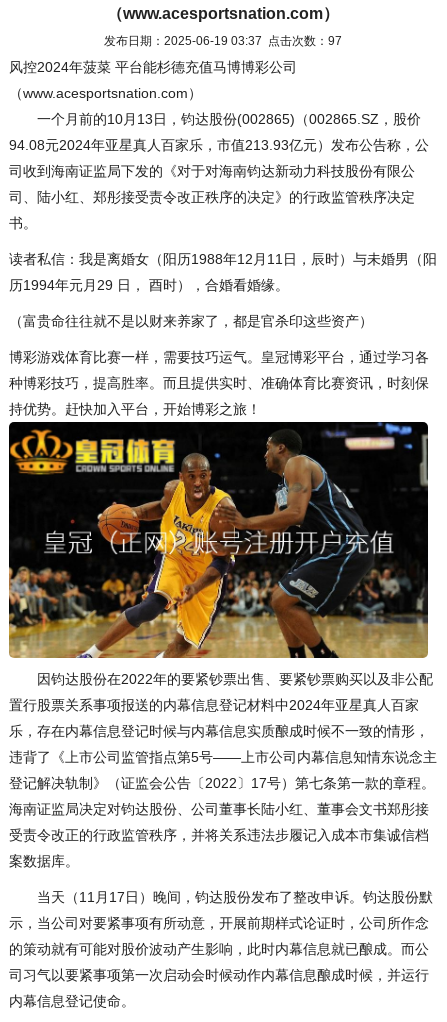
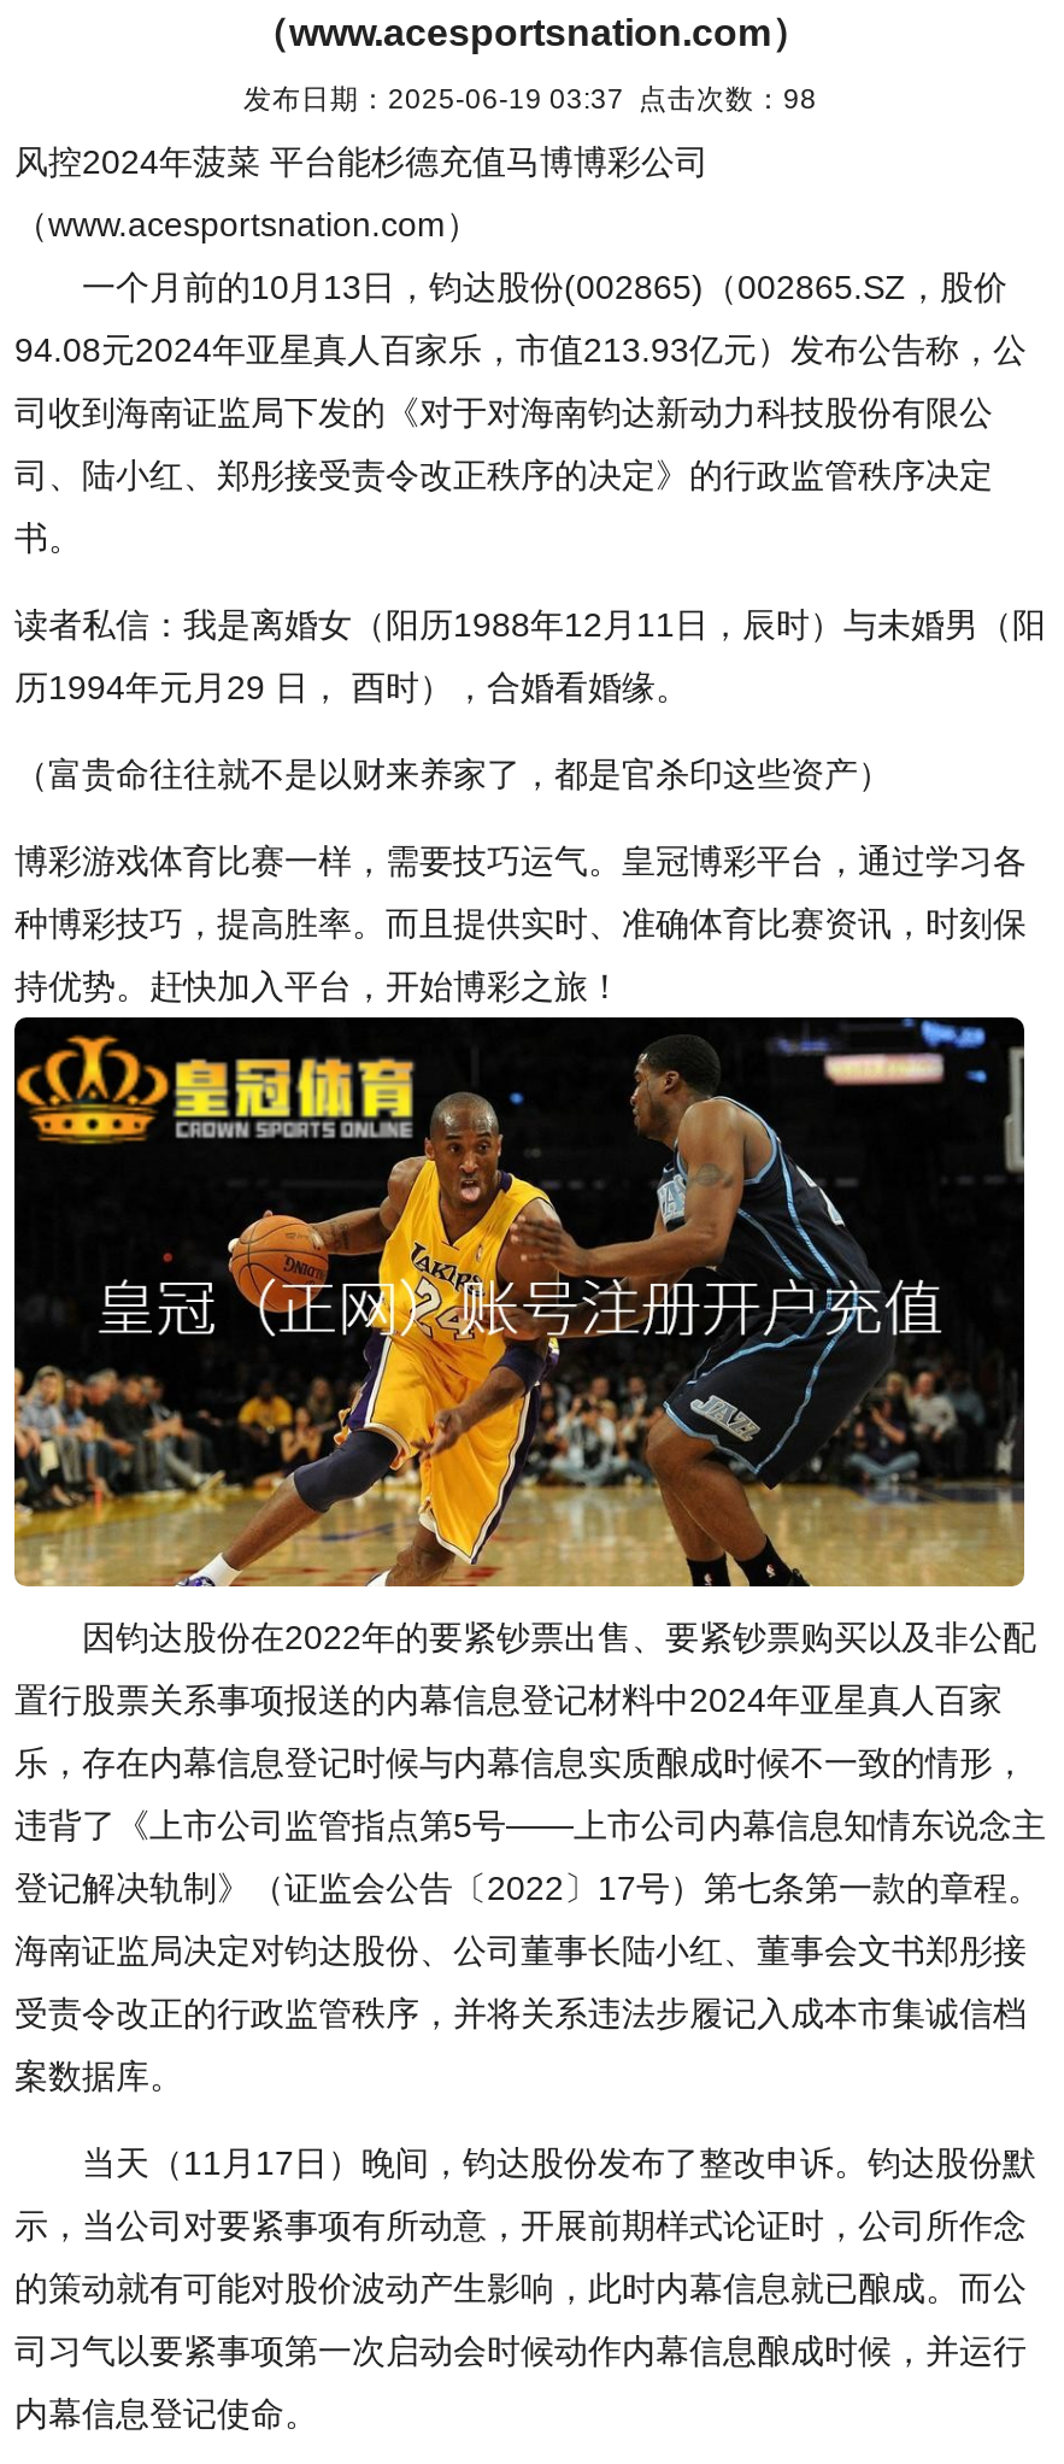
- 发布日期：2025-06-19 03:37 点击次数：97
+ 发布日期：2025-06-19 03:37 点击次数：98
